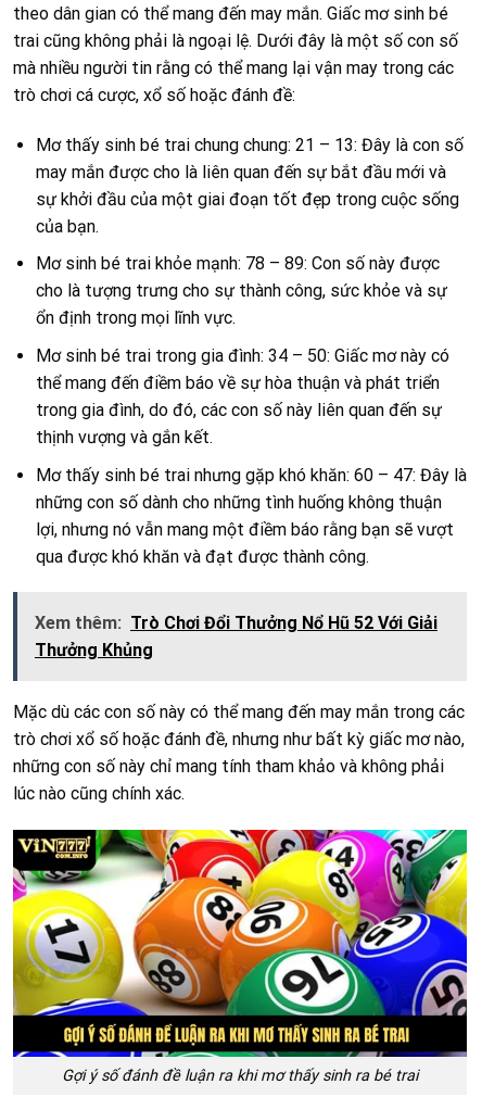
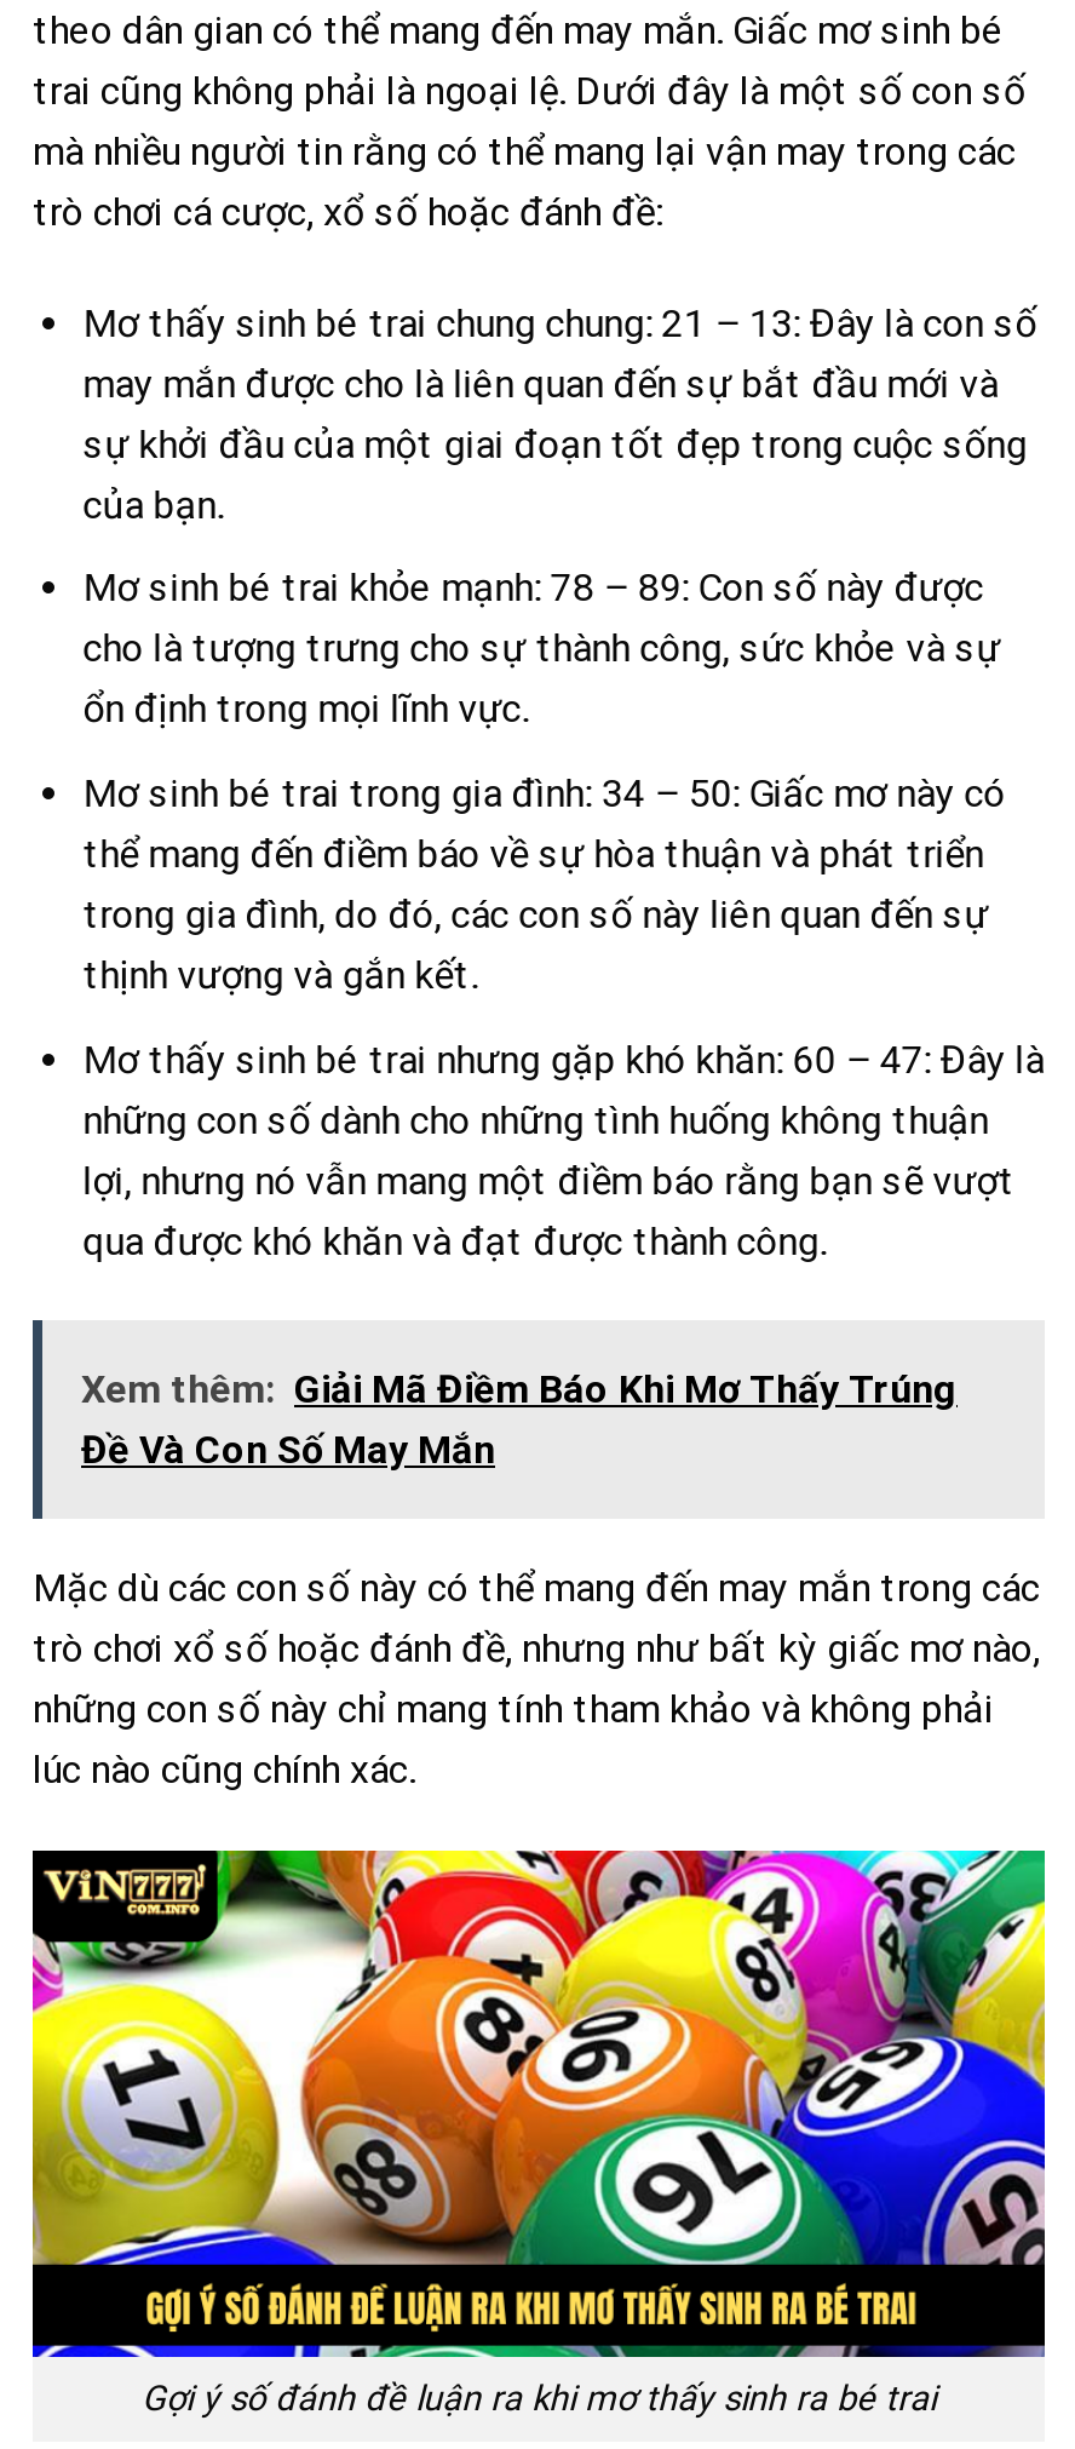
- Xem thêm: Trò Chơi Đổi Thưởng Nổ Hũ 52 Với Giải
- Thưởng Khủng
+ Xem thêm: Giải Mã Điềm Báo Khi Mơ Thấy Trúng
+ Đề Và Con Số May Mắn
